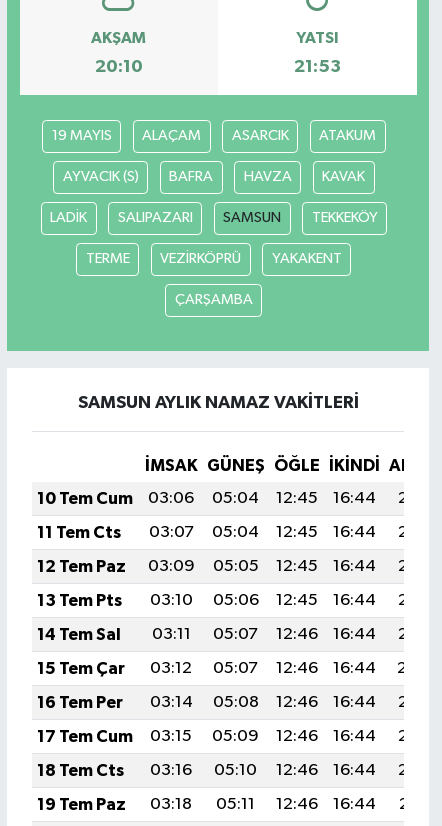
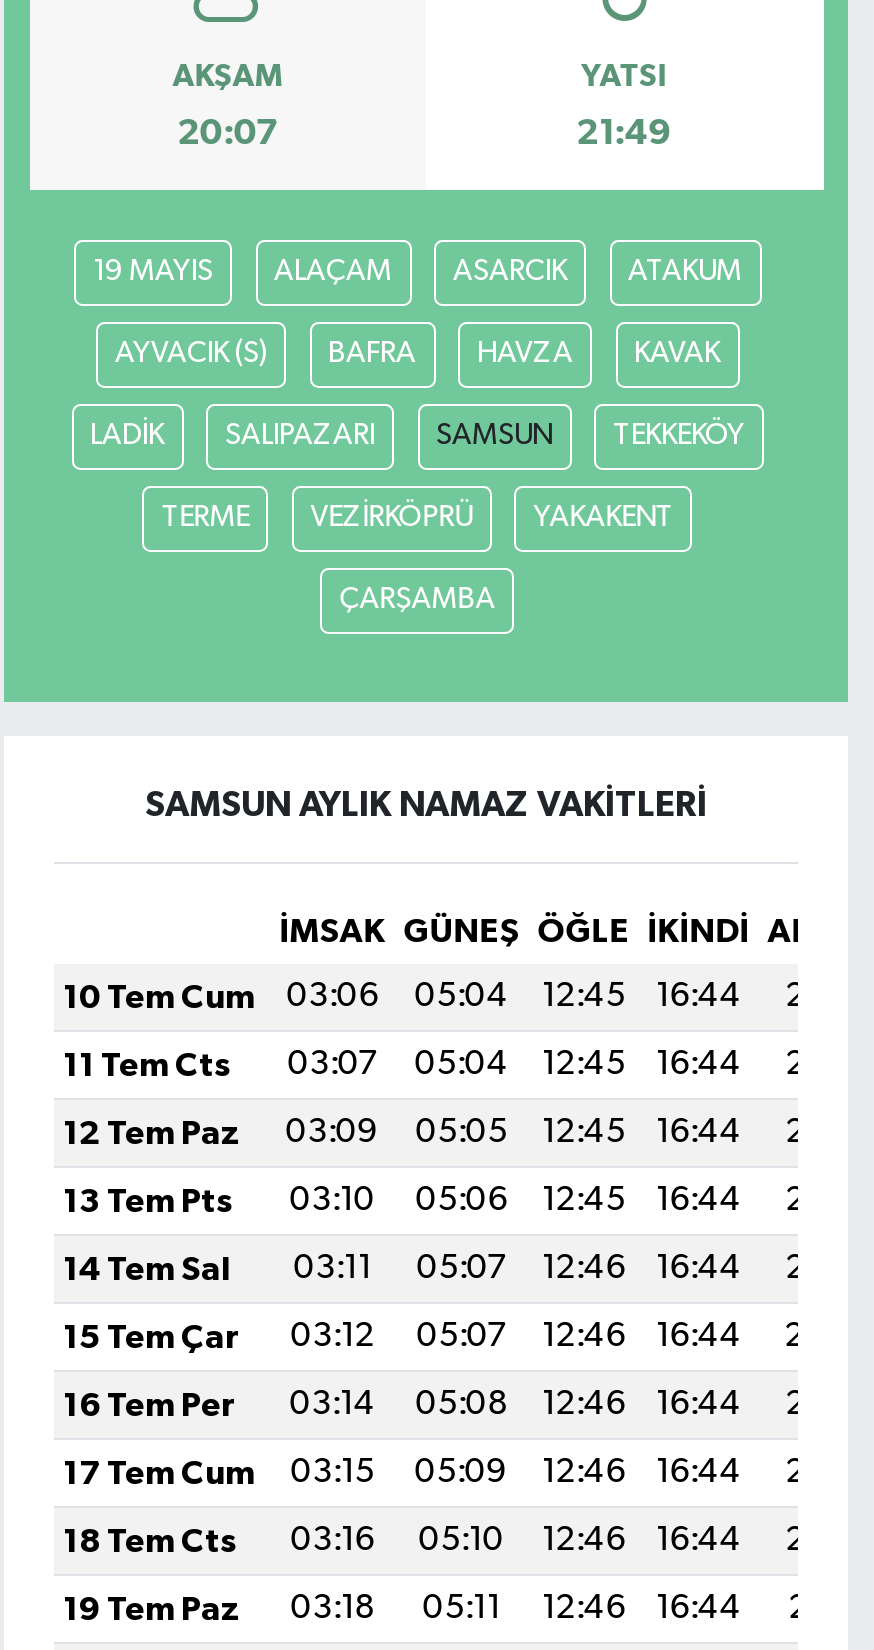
- 20:10
+ 20:07

- 21:53
+ 21:49
